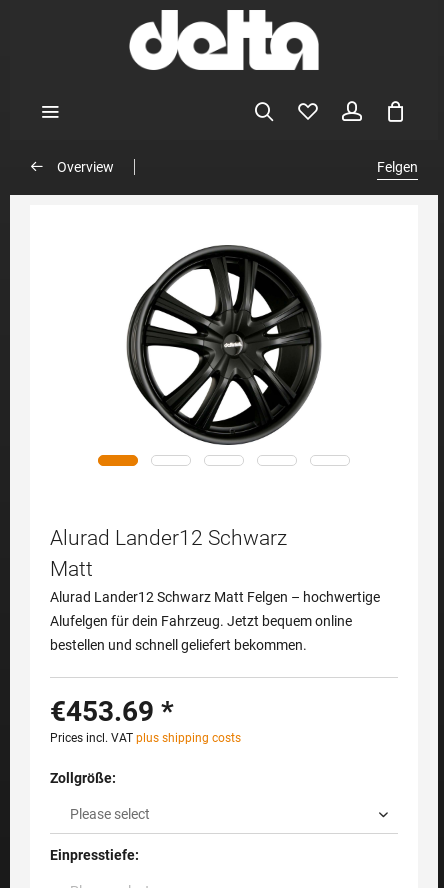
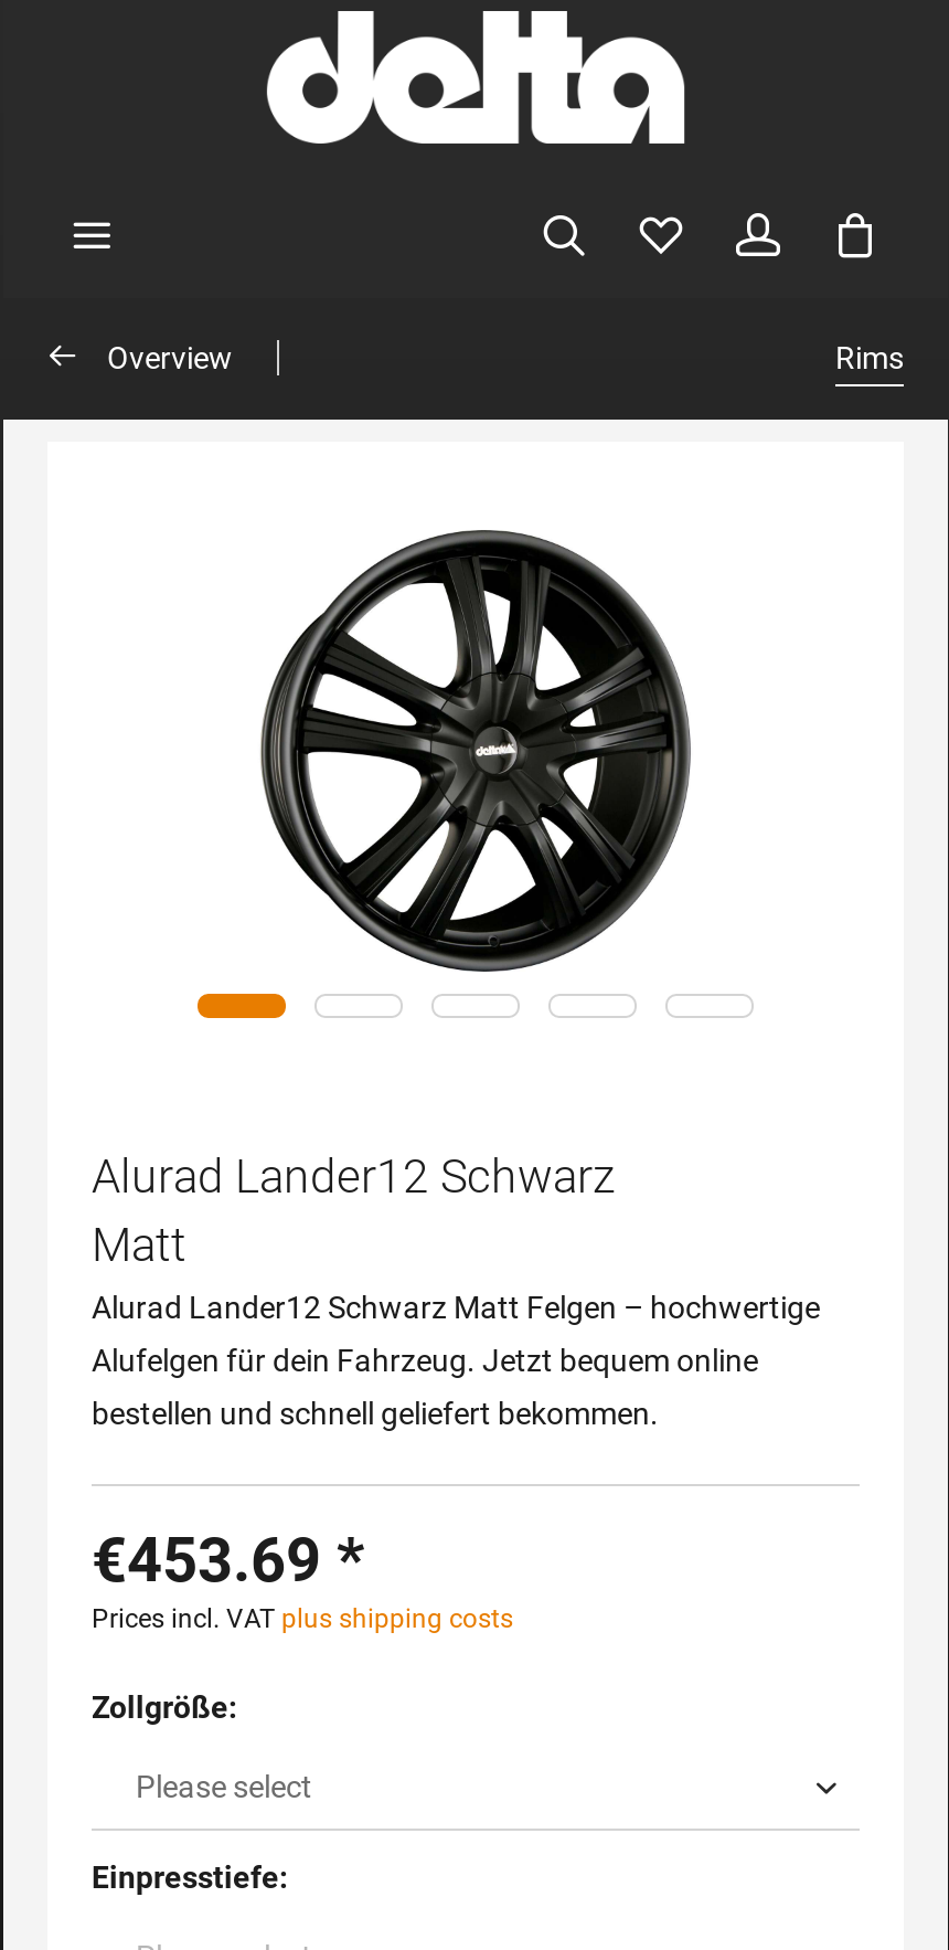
- Felgen
+ Rims
